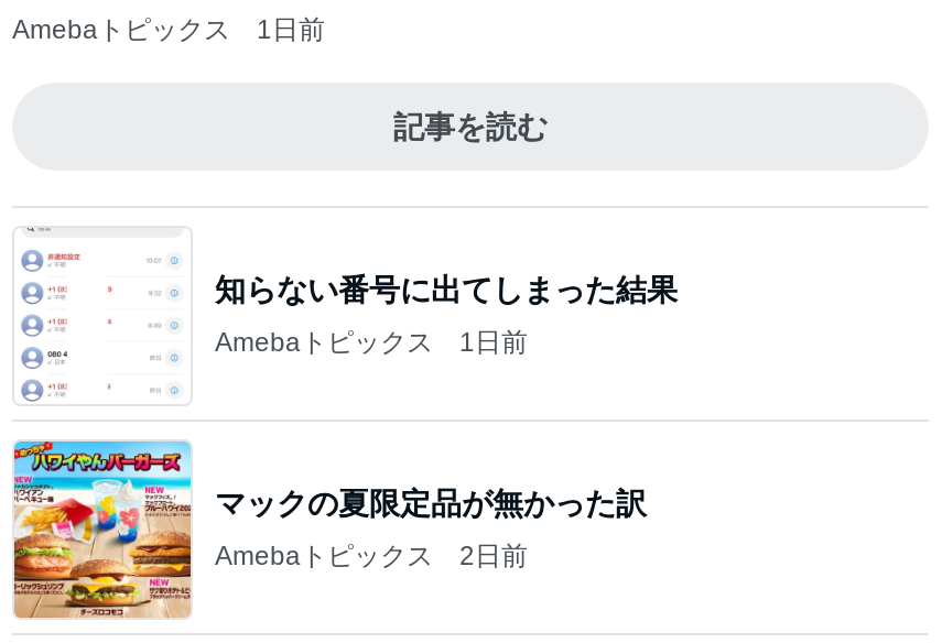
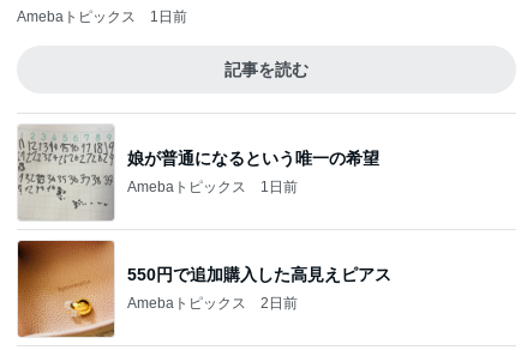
- [image]
- 知らない番号に出てしまった結果
+ [image]
+ 娘が普通になるという唯一の希望

- [image]
- マックの夏限定品が無かった訳
+ [image]
+ 550円で追加購入した高見えピアス
